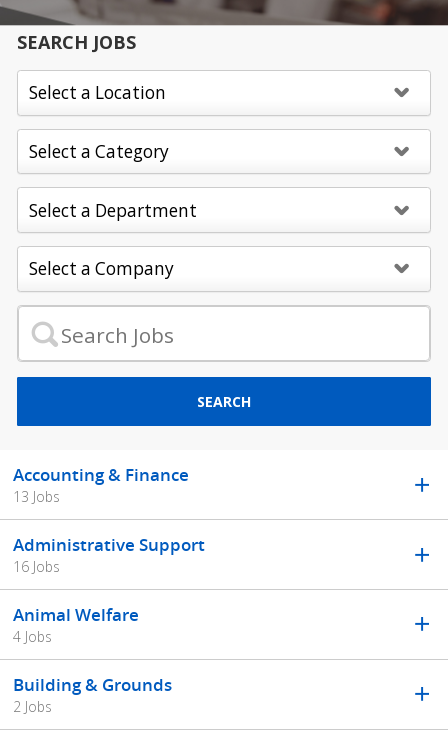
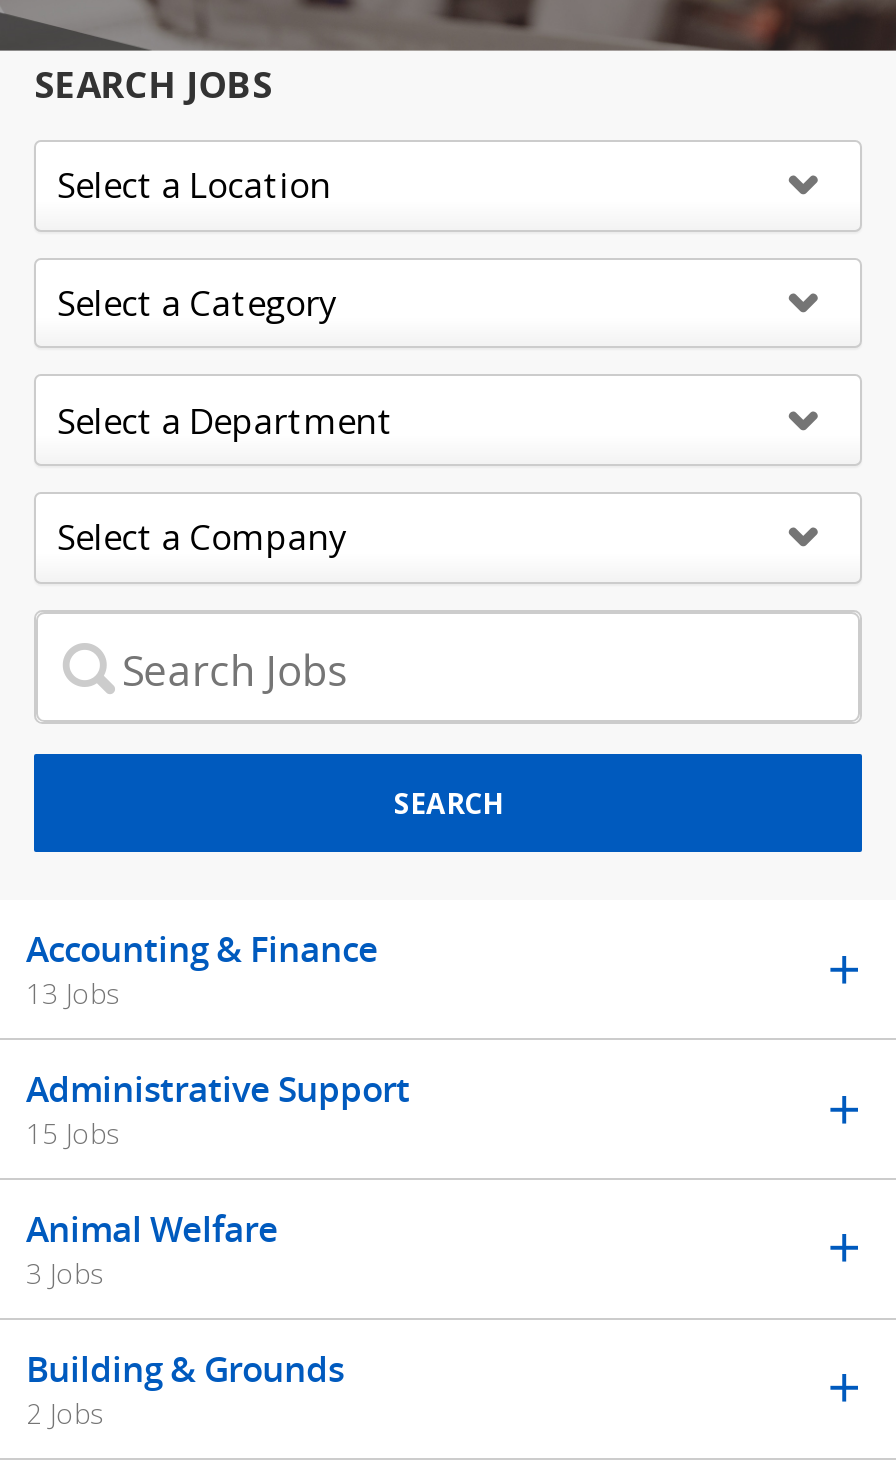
- 16 Jobs
+ 15 Jobs

- 4 Jobs
+ 3 Jobs
